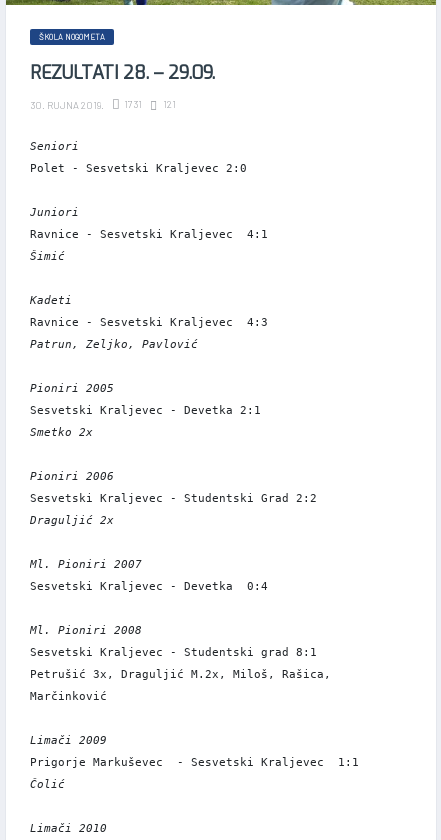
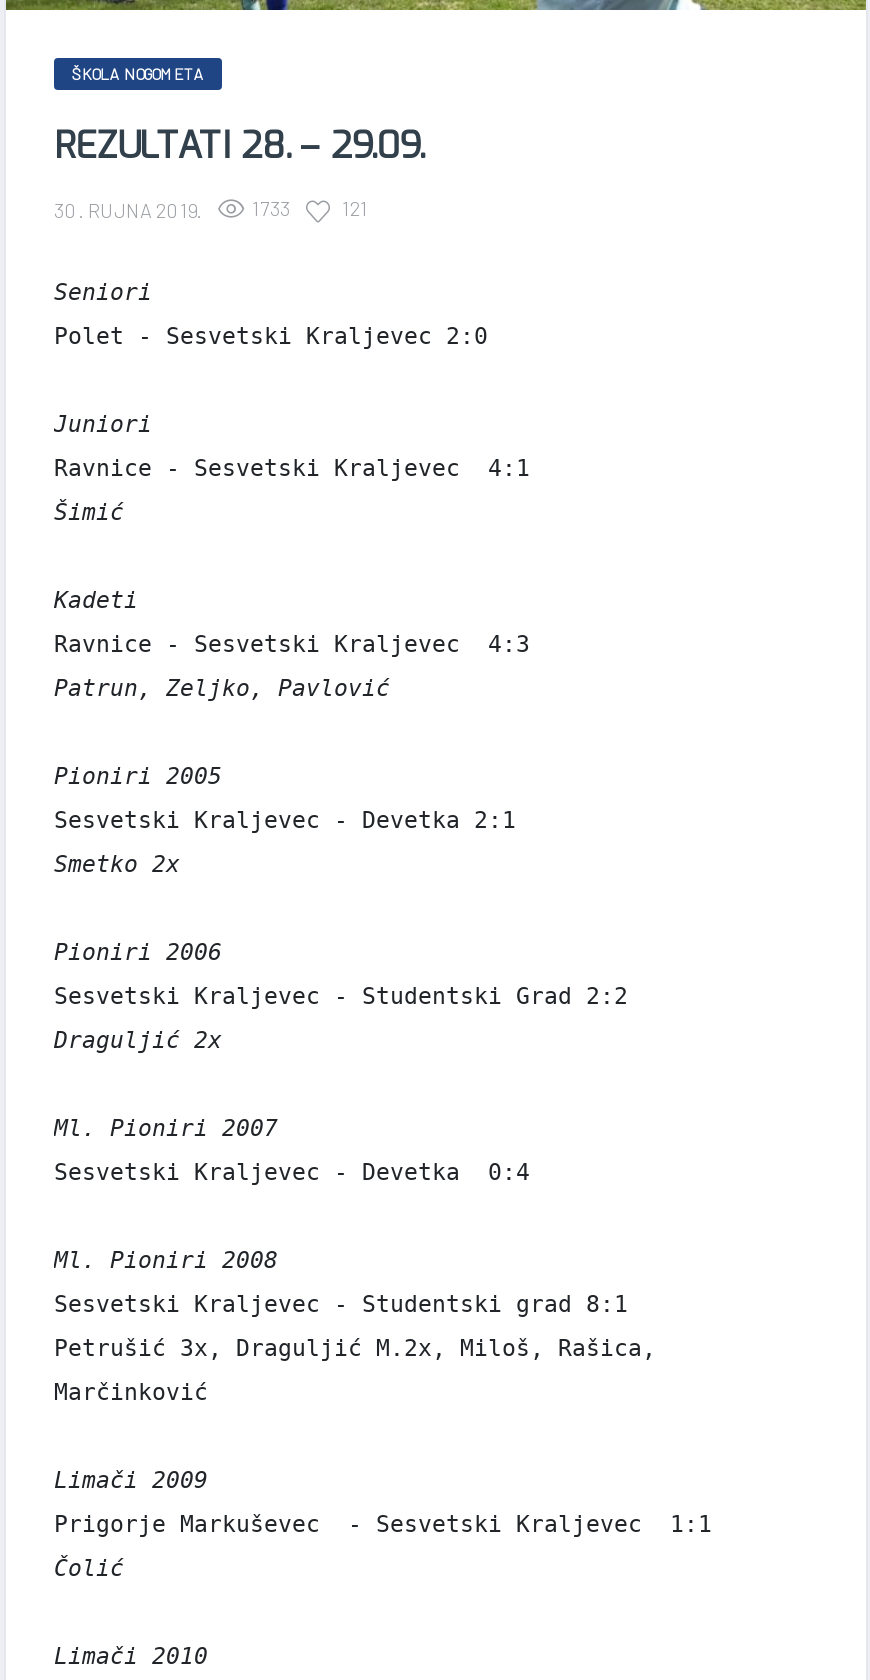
- 1731
+ 1733
